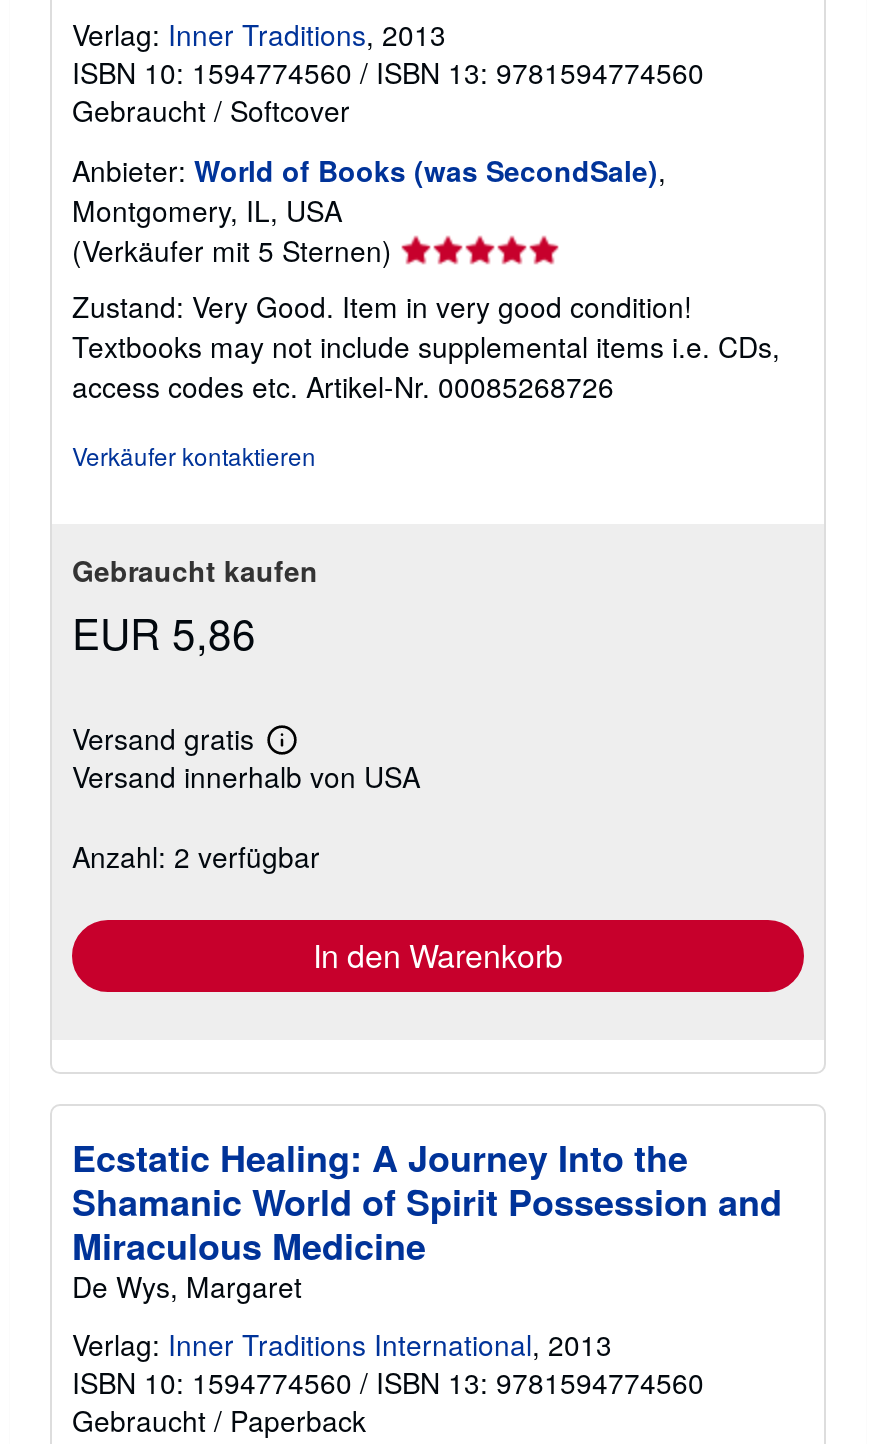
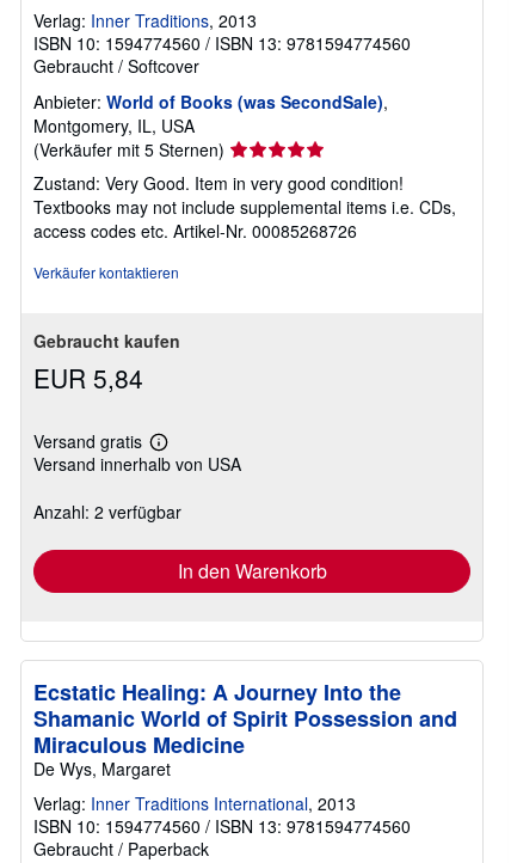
- EUR 5,86
+ EUR 5,84
